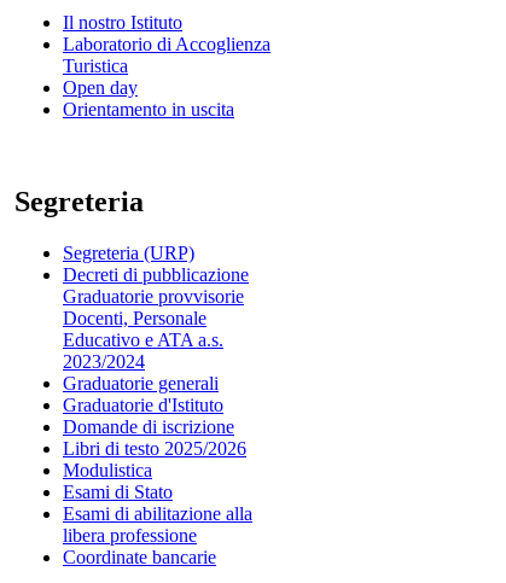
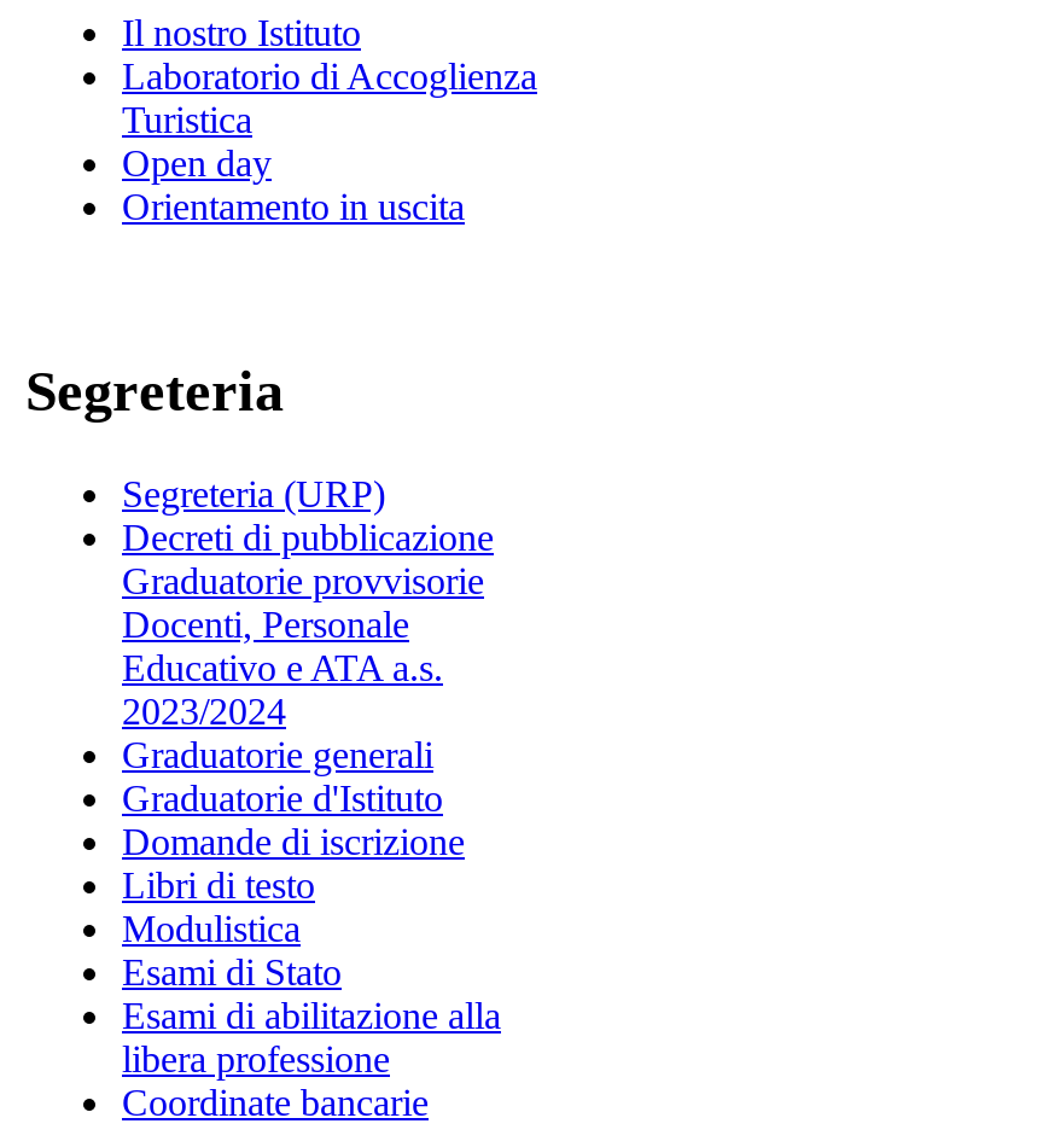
- Libri di testo 2025/2026
+ Libri di testo
